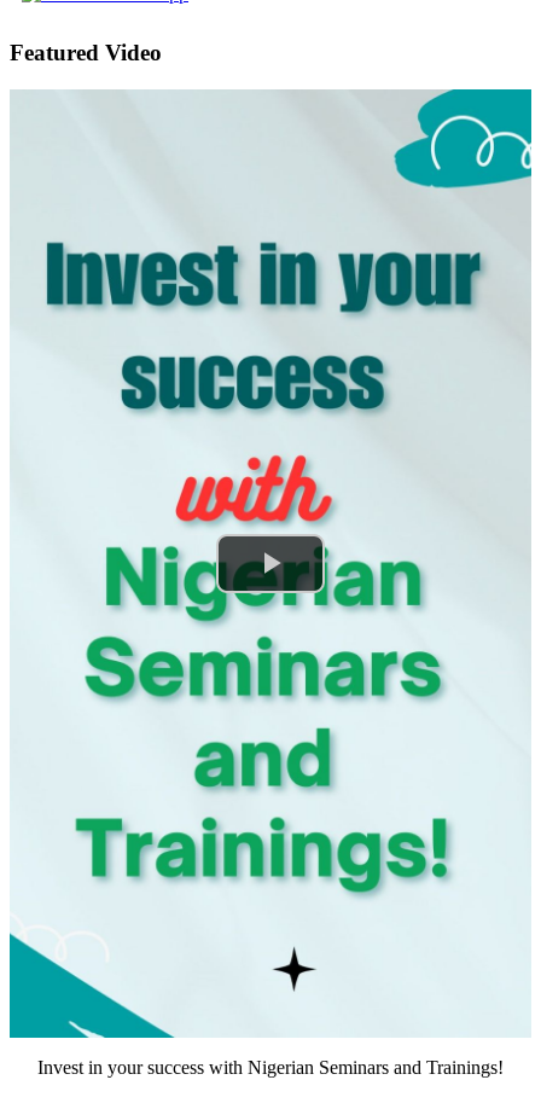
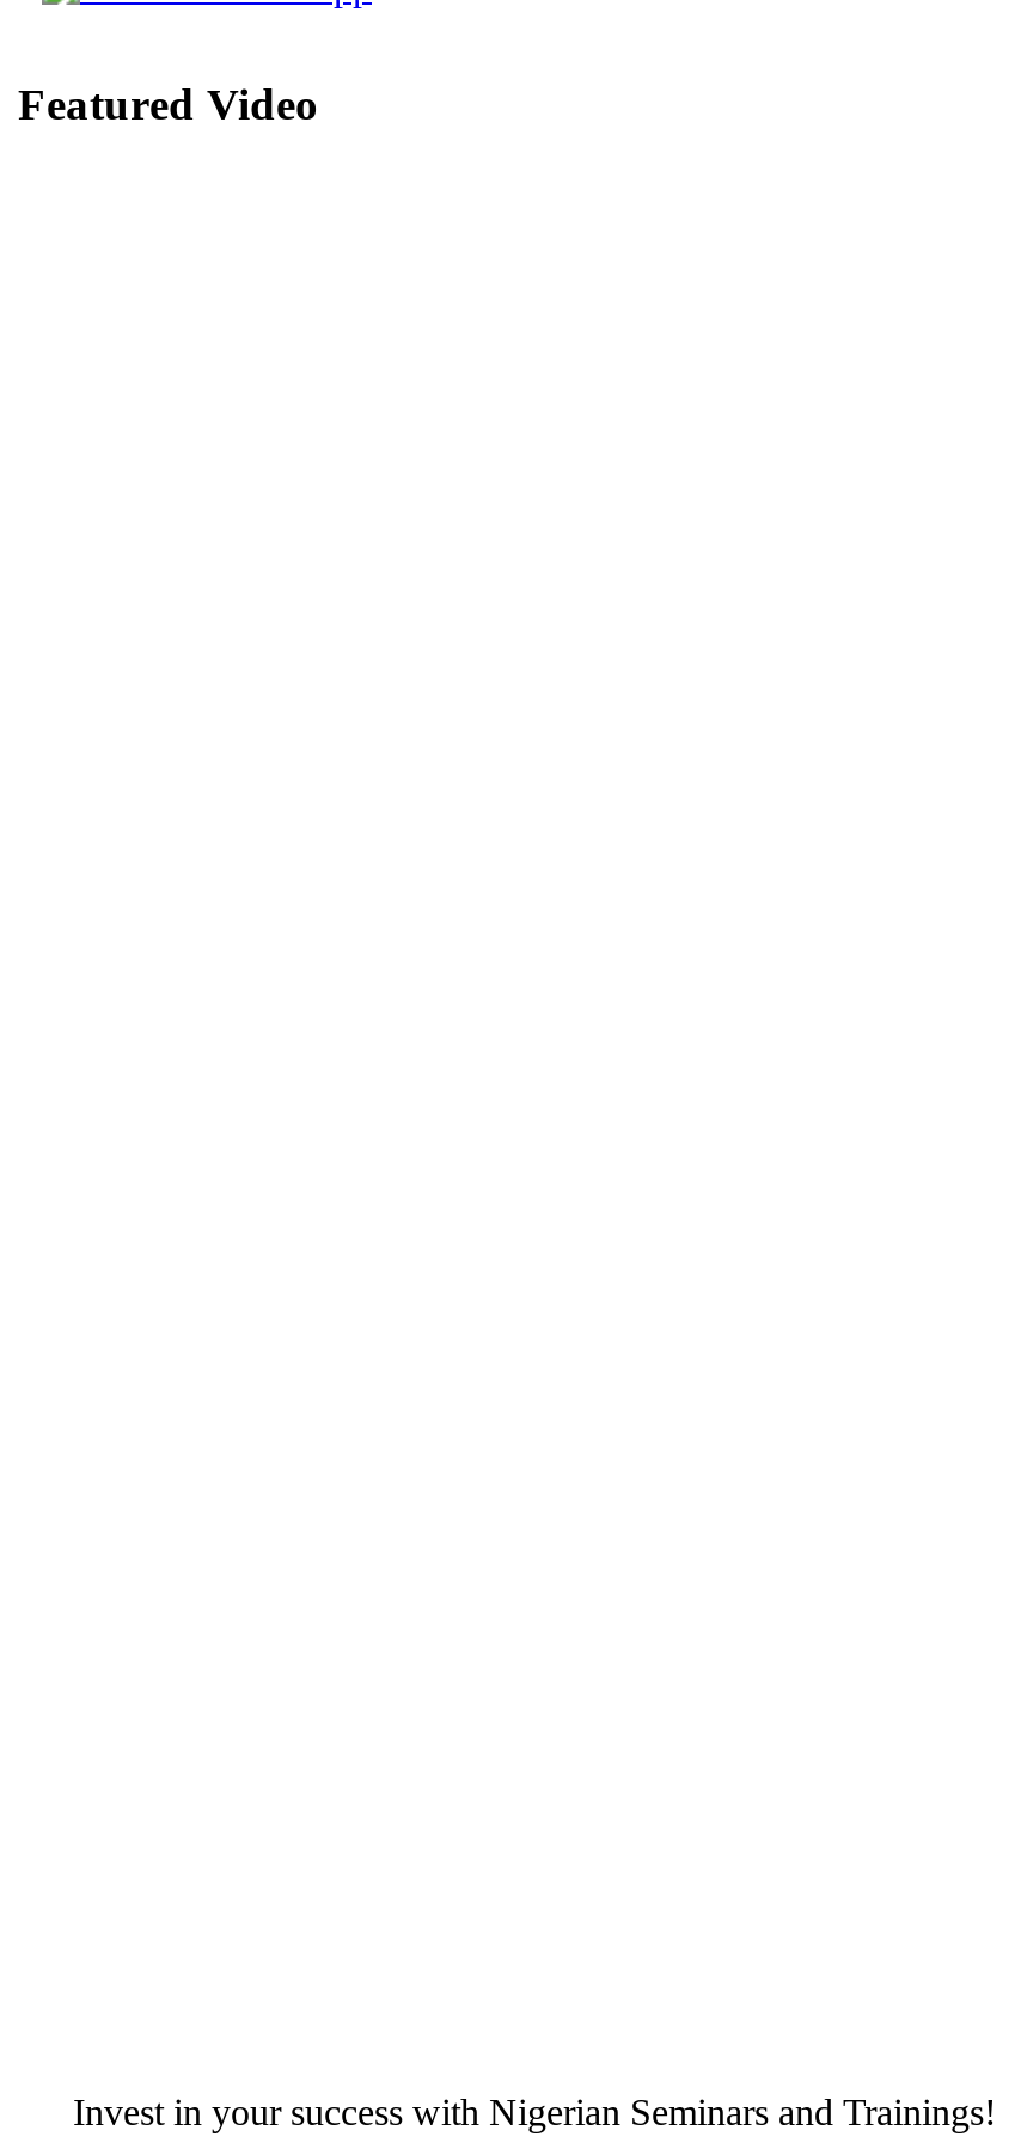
- [image]
